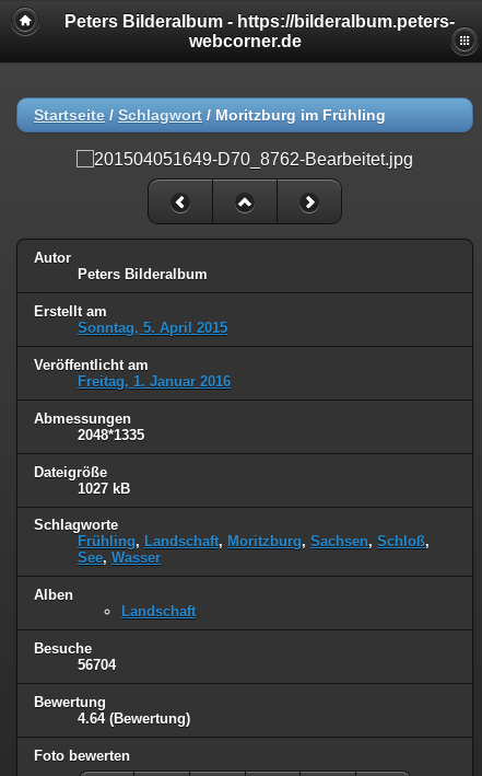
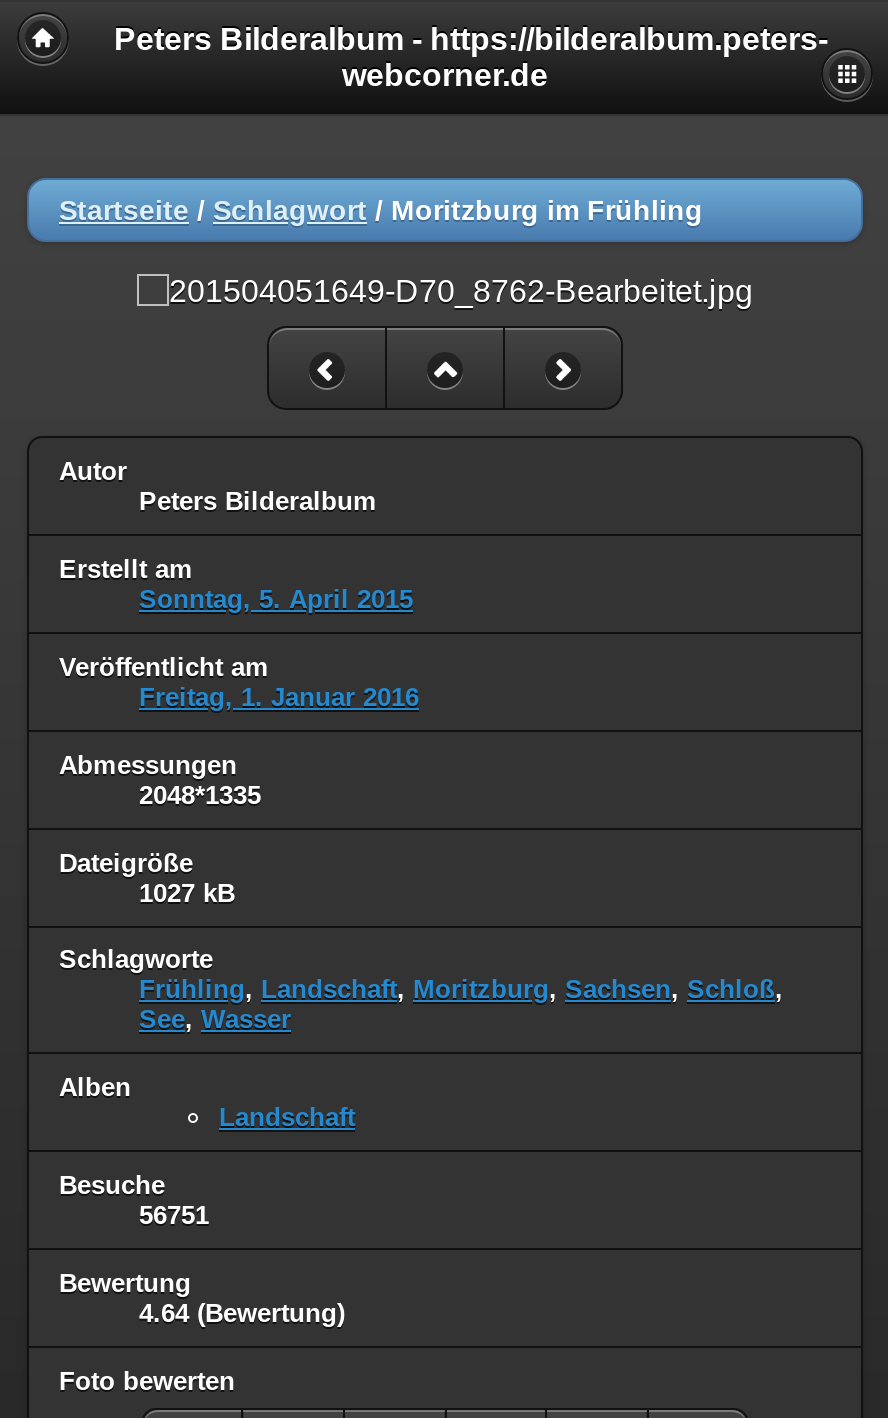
- 56704
+ 56751
